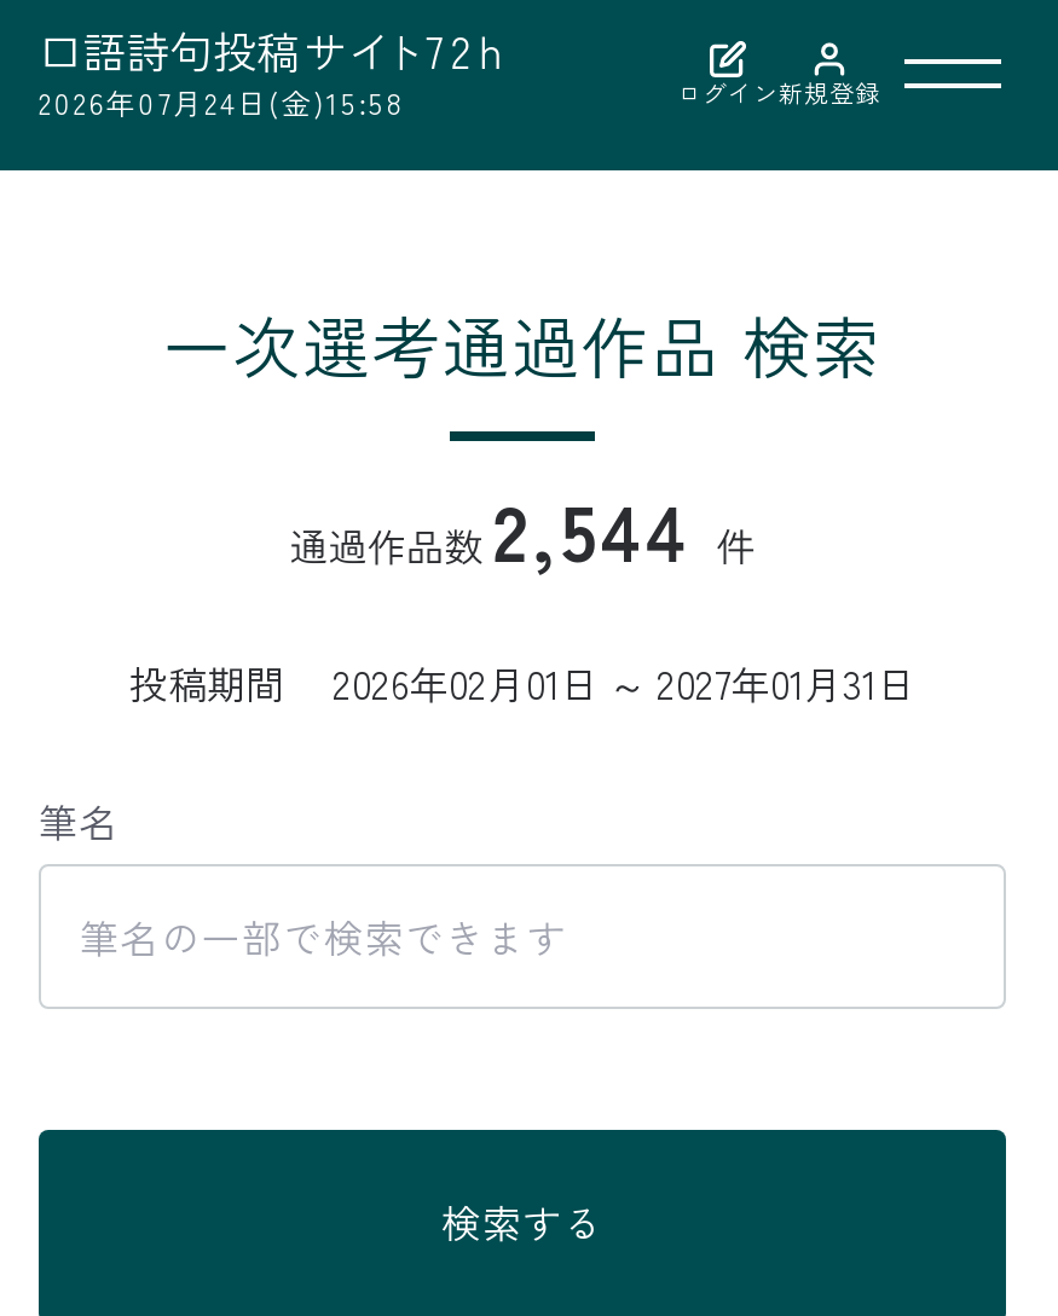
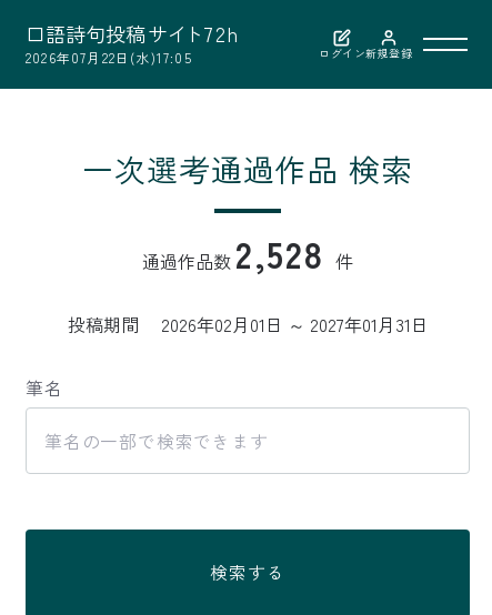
- 2026年07月24日(金)15:58
+ 2026年07月22日(水)17:05

- 通過作品数 2,544件
+ 通過作品数 2,528件
